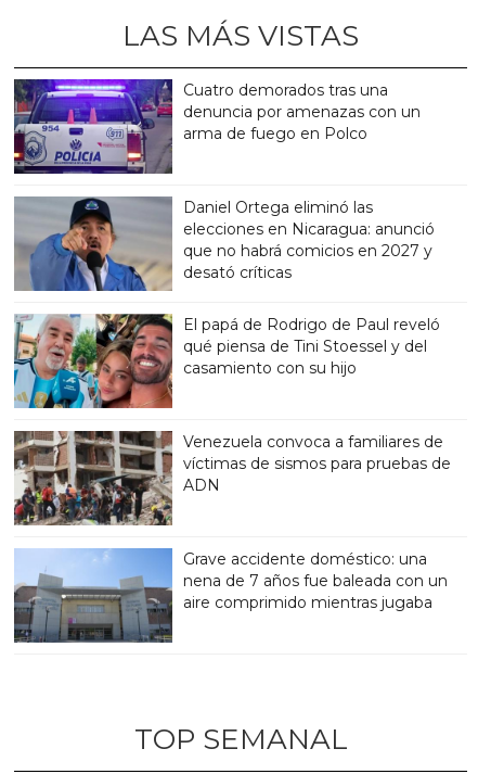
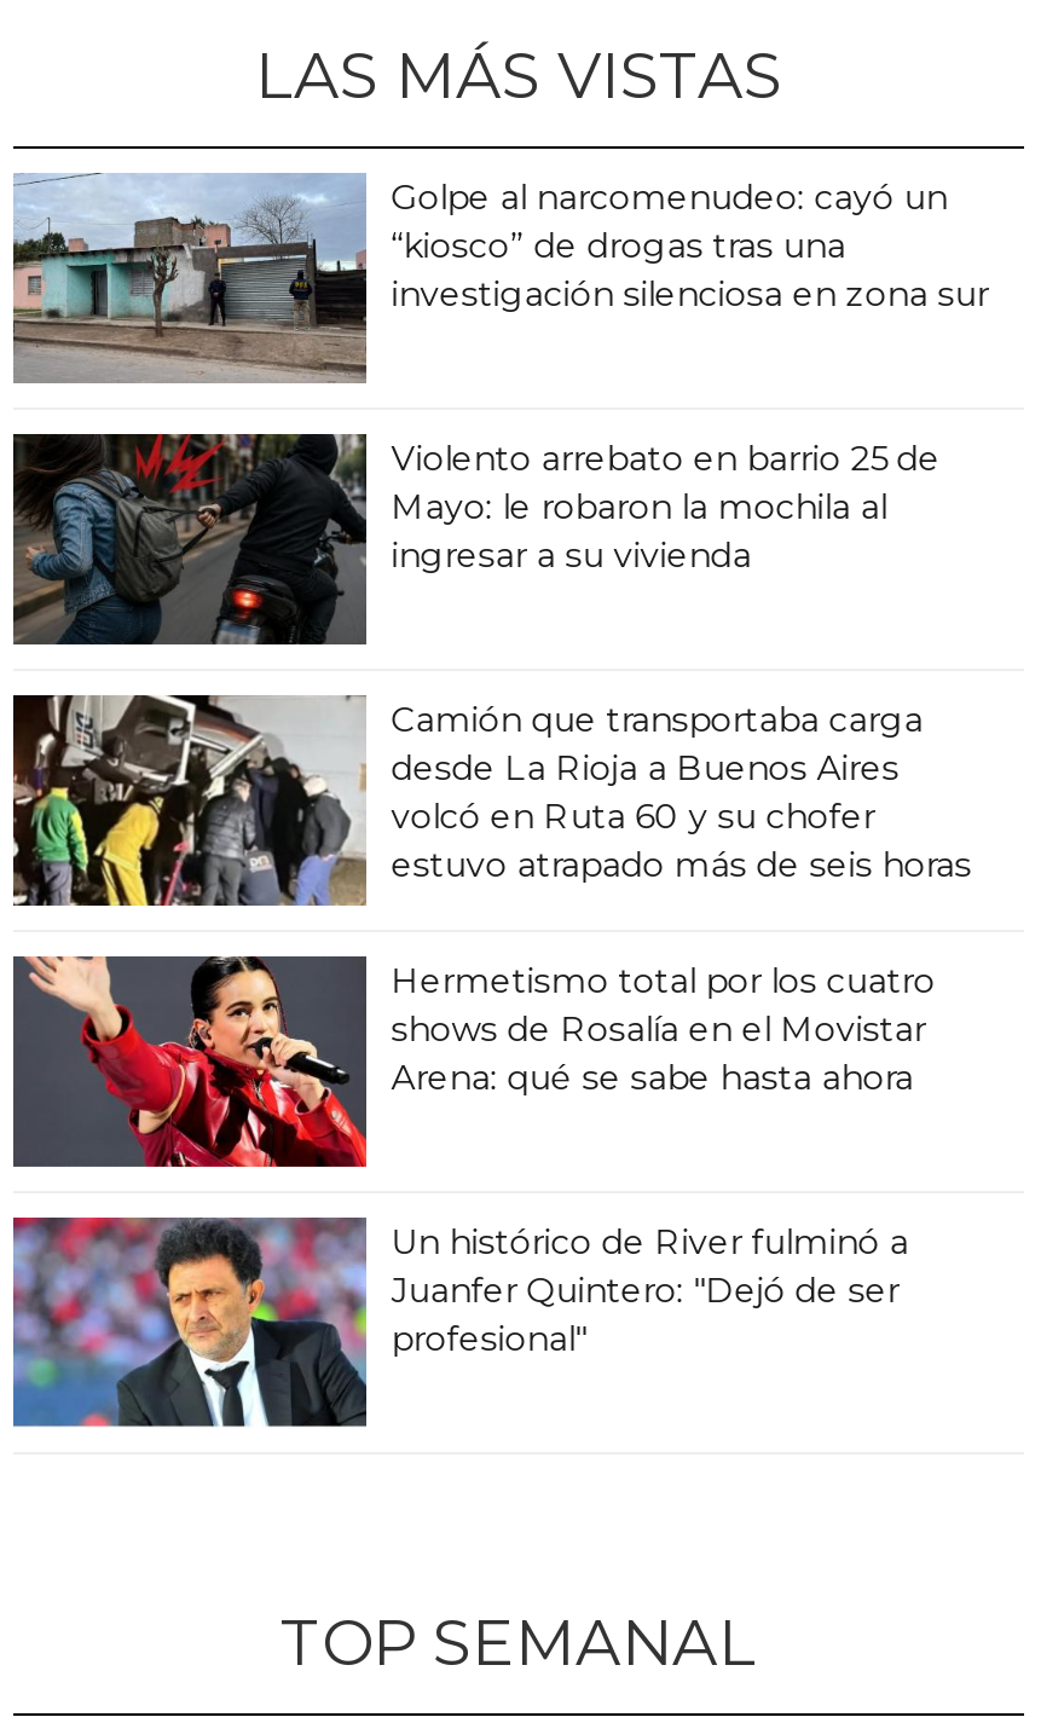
- [image]
- Cuatro demorados tras una
- denuncia por amenazas con un
- arma de fuego en Polco
+ [image]
+ Golpe al narcomenudeo: cayó un
+ “kiosco” de drogas tras una
+ investigación silenciosa en zona sur

- [image]
- Daniel Ortega eliminó las
- elecciones en Nicaragua: anunció
- que no habrá comicios en 2027 y
- desató críticas
+ [image]
+ Violento arrebato en barrio 25 de
+ Mayo: le robaron la mochila al
+ ingresar a su vivienda

- [image]
- El papá de Rodrigo de Paul reveló
- qué piensa de Tini Stoessel y del
- casamiento con su hijo
+ [image]
+ Camión que transportaba carga
+ desde La Rioja a Buenos Aires
+ volcó en Ruta 60 y su chofer
+ estuvo atrapado más de seis horas

- [image]
- Venezuela convoca a familiares de
- víctimas de sismos para pruebas de
- ADN
+ [image]
+ Hermetismo total por los cuatro
+ shows de Rosalía en el Movistar
+ Arena: qué se sabe hasta ahora

- [image]
- Grave accidente doméstico: una
- nena de 7 años fue baleada con un
- aire comprimido mientras jugaba
+ [image]
+ Un histórico de River fulminó a
+ Juanfer Quintero: "Dejó de ser
+ profesional"
